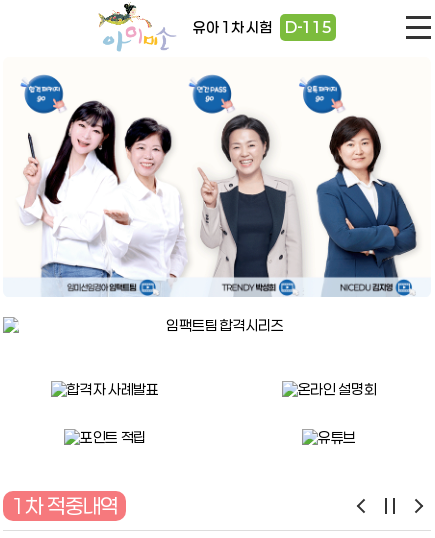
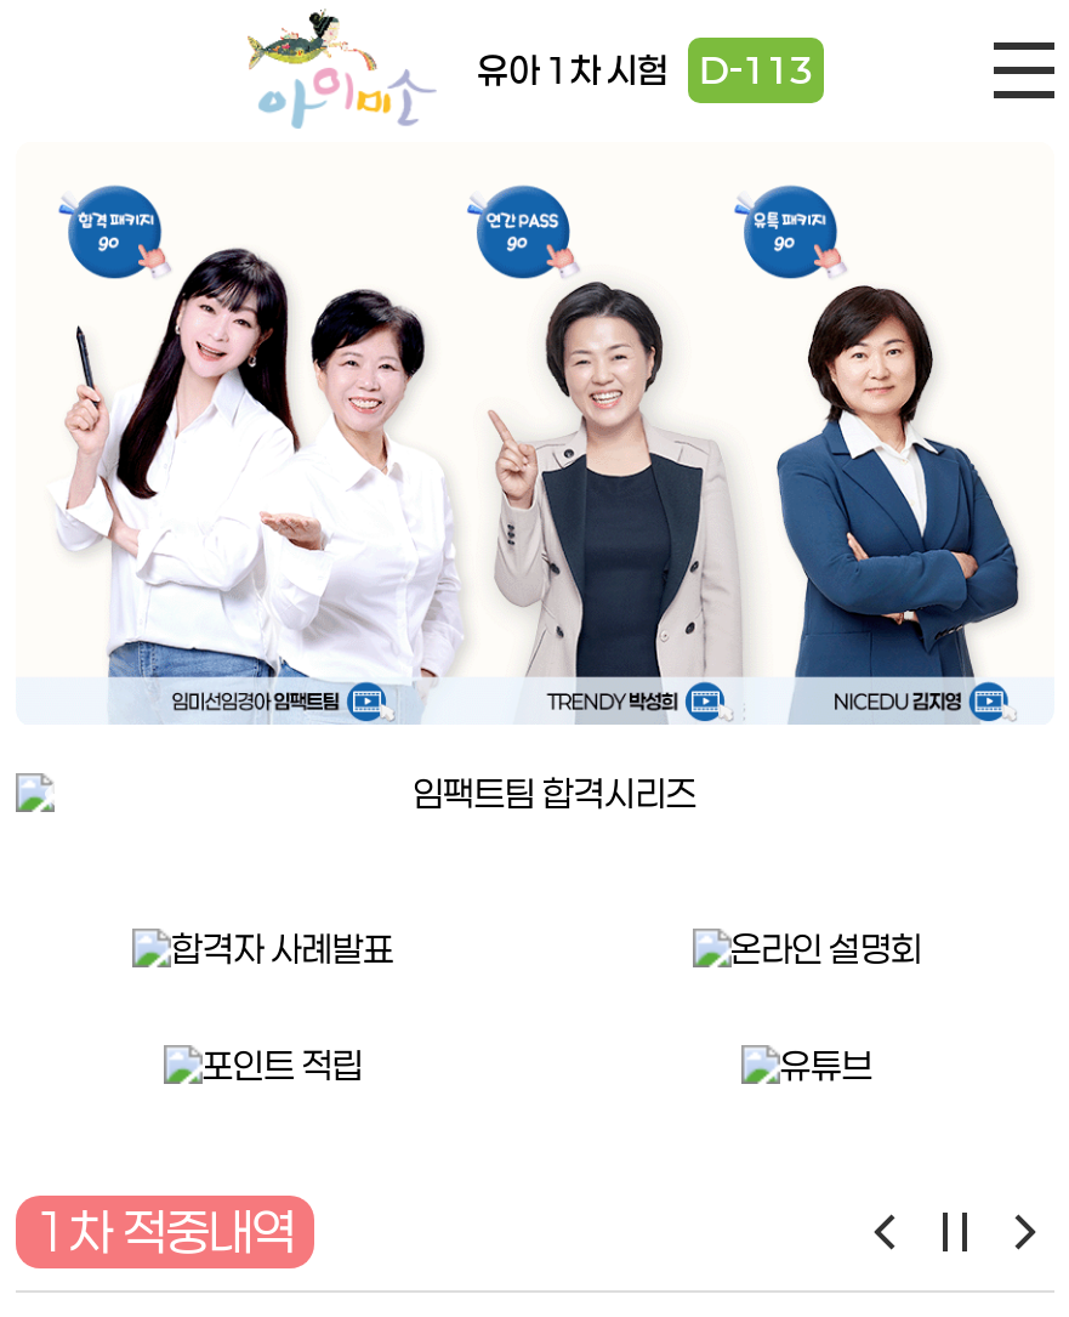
- 유아 1차 시험 D-115
+ 유아 1차 시험 D-113
